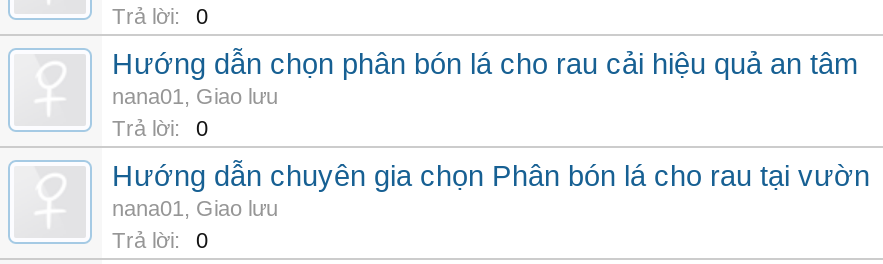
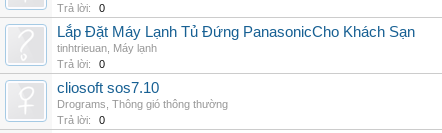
- Hướng dẫn chọn phân bón lá cho rau cải hiệu quả an tâm
- nana01, Giao lưu
+ Lắp Đặt Máy Lạnh Tủ Đứng PanasonicCho Khách Sạn
+ tinhtrieuan, Máy lạnh

- Hướng dẫn chuyên gia chọn Phân bón lá cho rau tại vườn
- nana01, Giao lưu
+ cliosoft sos7.10
+ Drograms, Thông gió thông thường
